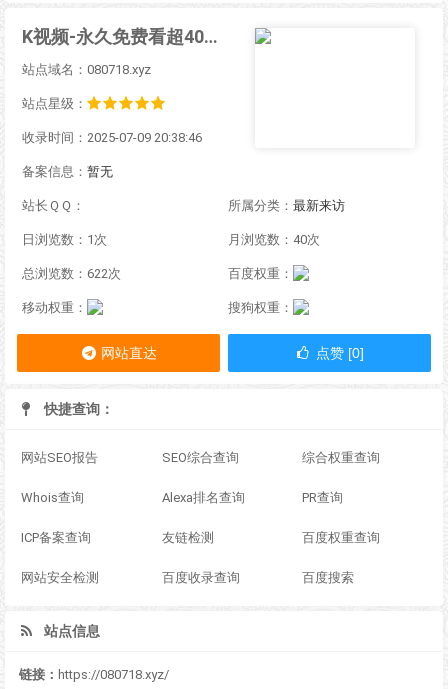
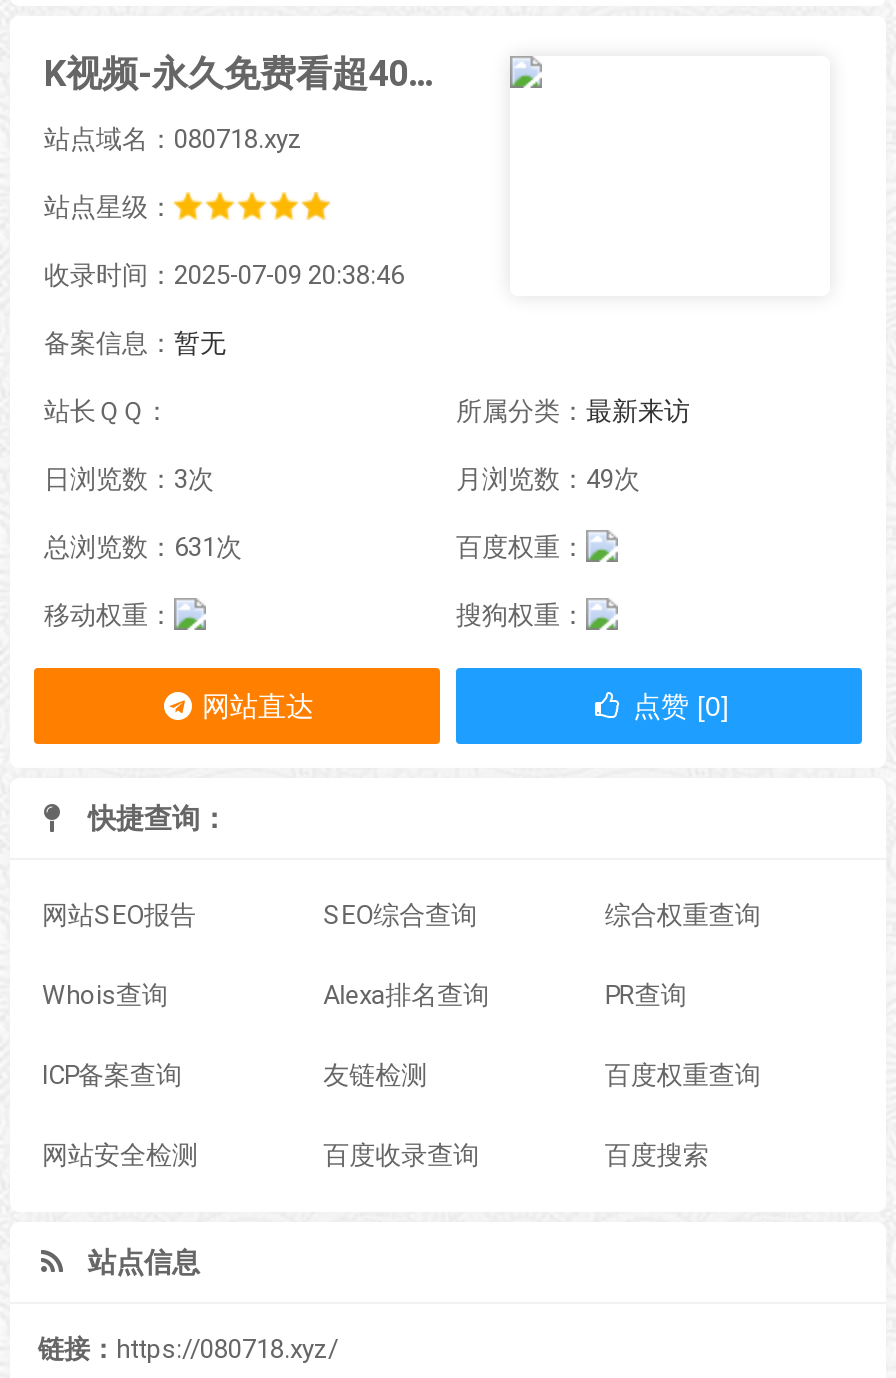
- 日浏览数：1次
+ 日浏览数：3次

- 月浏览数：40次
+ 月浏览数：49次

- 总浏览数：622次
+ 总浏览数：631次
